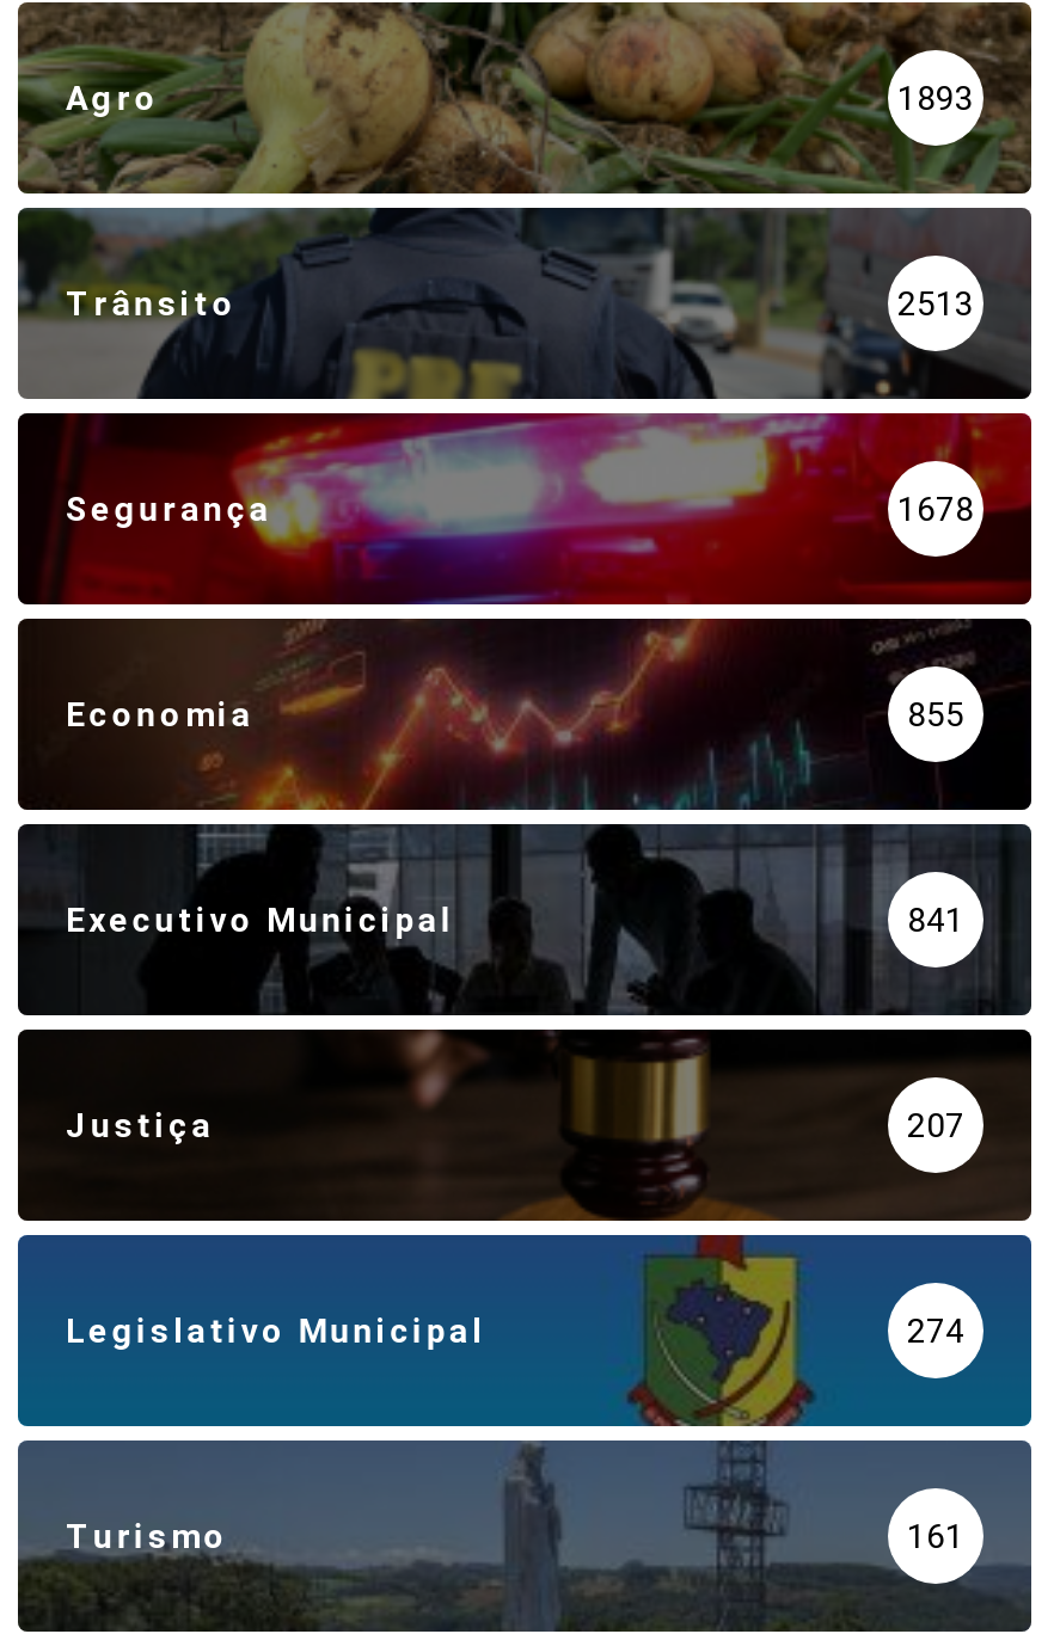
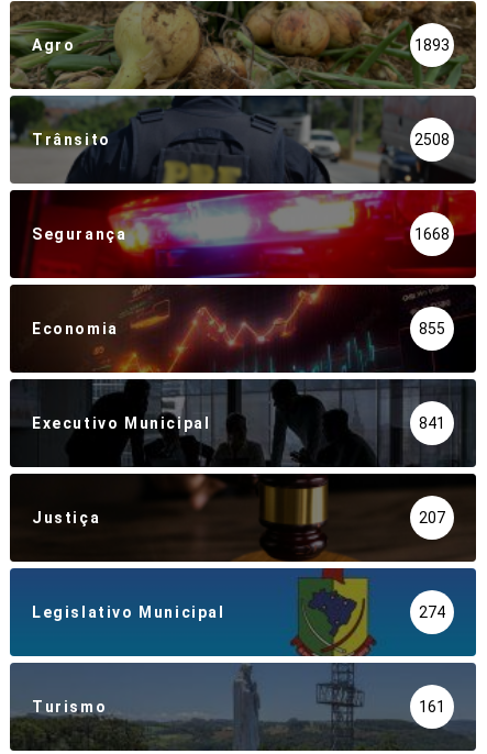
- 2513
+ 2508

- 1678
+ 1668
